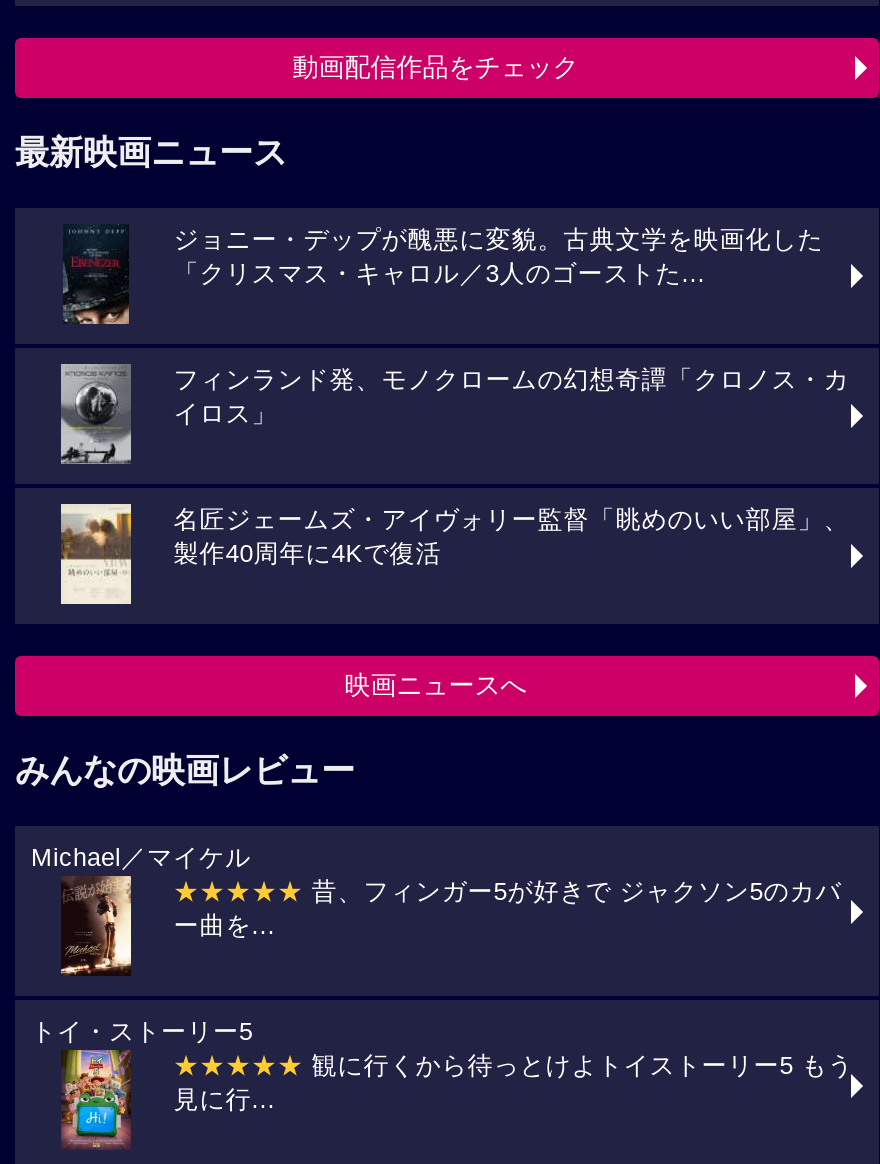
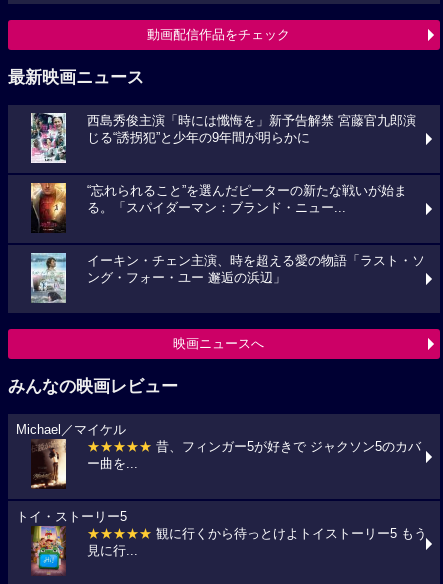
- [image]
- ジョニー・デップが醜悪に変貌。古典文学を映画化した
- 「クリスマス・キャロル／3人のゴーストた...
+ [image]
+ 西島秀俊主演「時には懺悔を」新予告解禁 宮藤官九郎演
+ じる“誘拐犯”と少年の9年間が明らかに

- [image]
- フィンランド発、モノクロームの幻想奇譚「クロノス・カ
- イロス」
+ [image]
+ “忘れられること”を選んだピーターの新たな戦いが始ま
+ る。「スパイダーマン：ブランド・ニュー...

- [image]
- 名匠ジェームズ・アイヴォリー監督「眺めのいい部屋」、
- 製作40周年に4Kで復活
+ [image]
+ イーキン・チェン主演、時を超える愛の物語「ラスト・ソ
+ ング・フォー・ユー 邂逅の浜辺」
